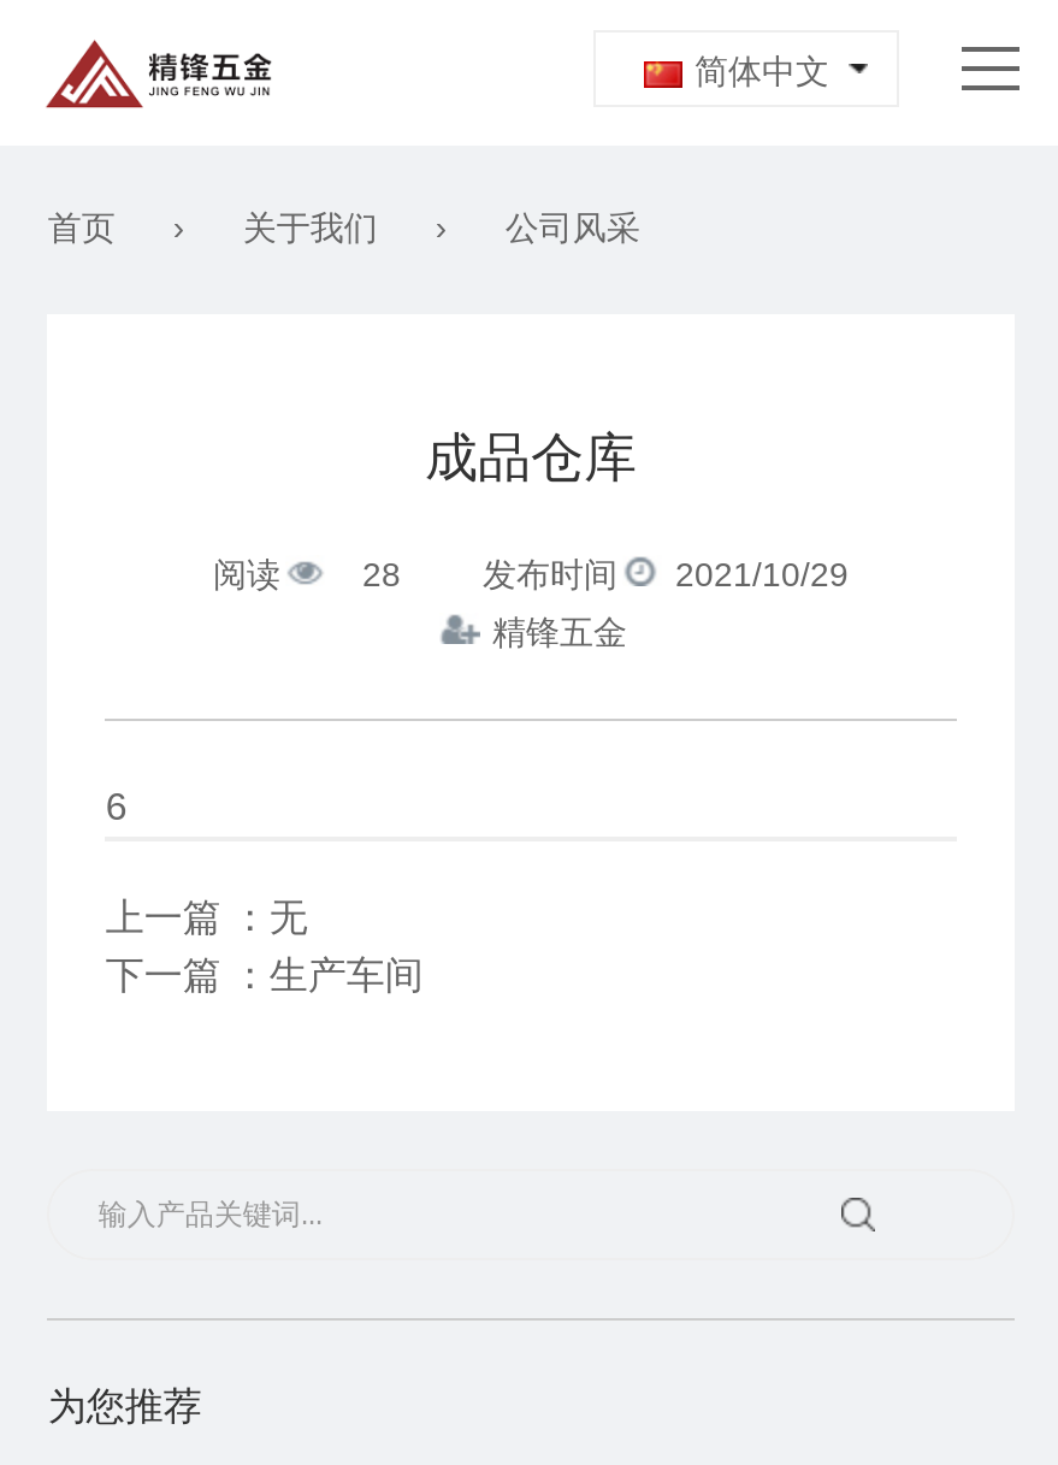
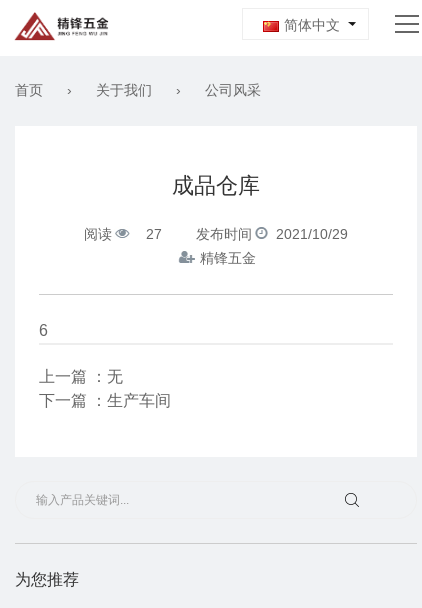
- 28
+ 27
